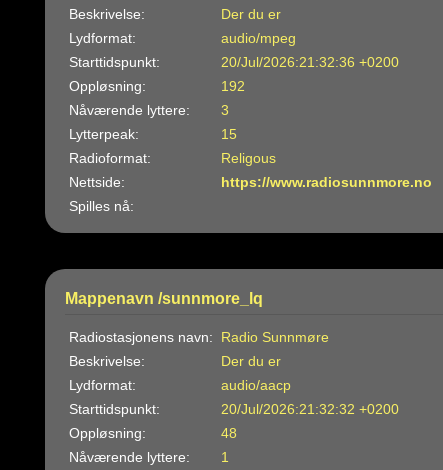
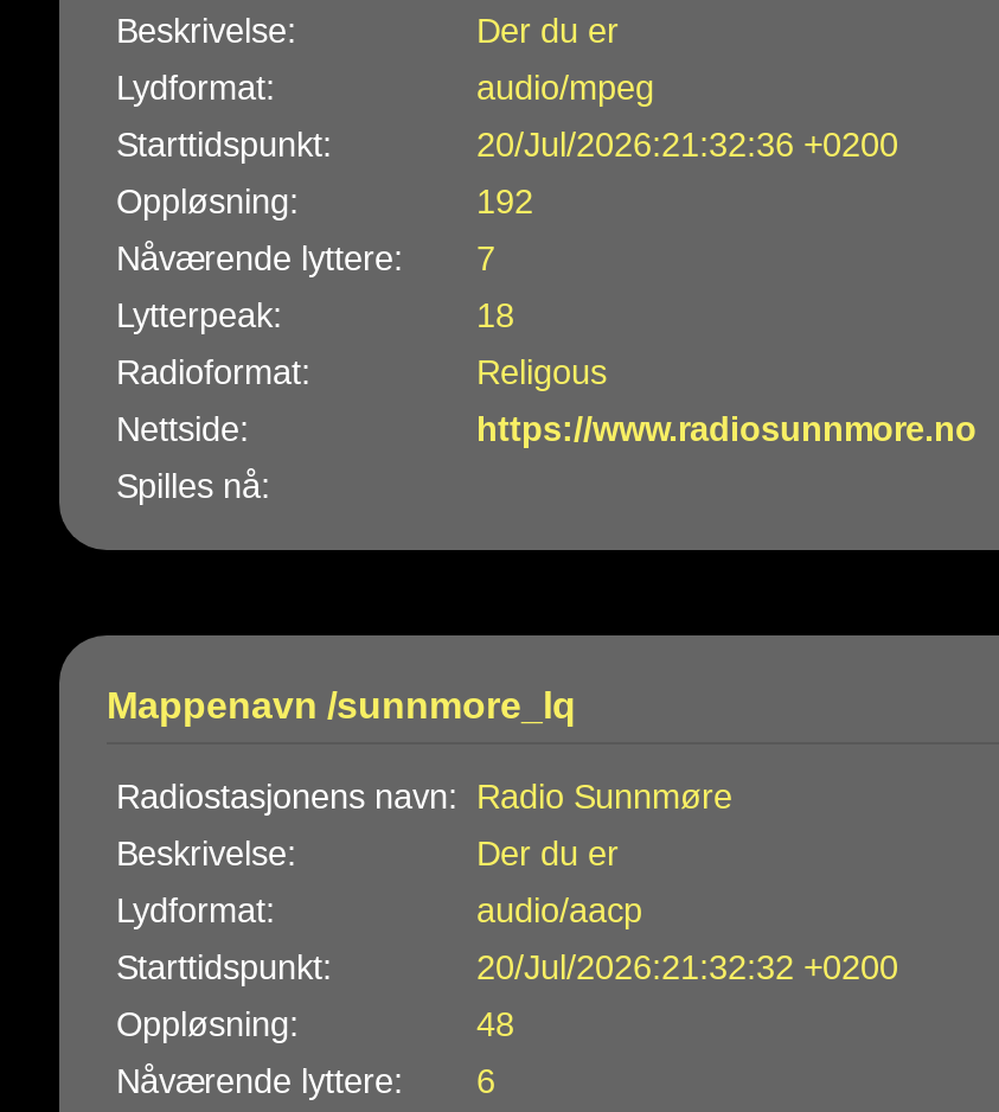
- Nåværende lyttere: 3
+ Nåværende lyttere: 7

- 15
+ 18

- Nåværende lyttere: 1
+ Nåværende lyttere: 6
